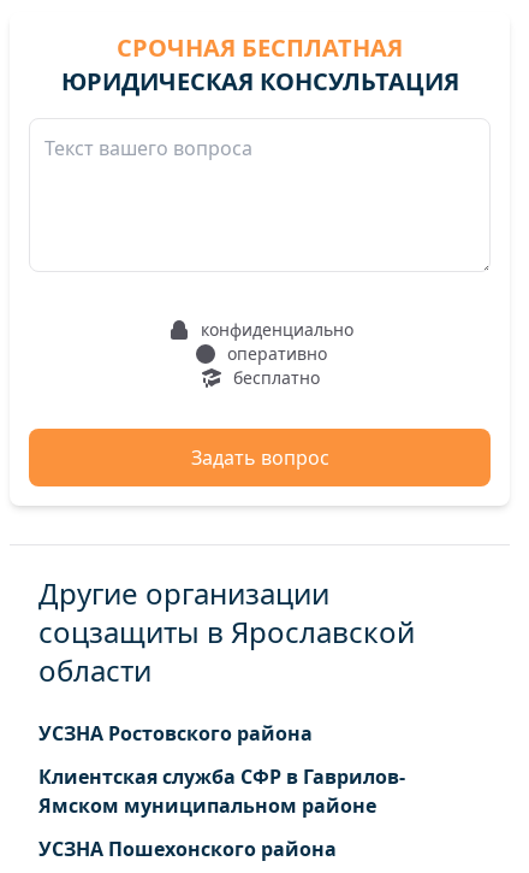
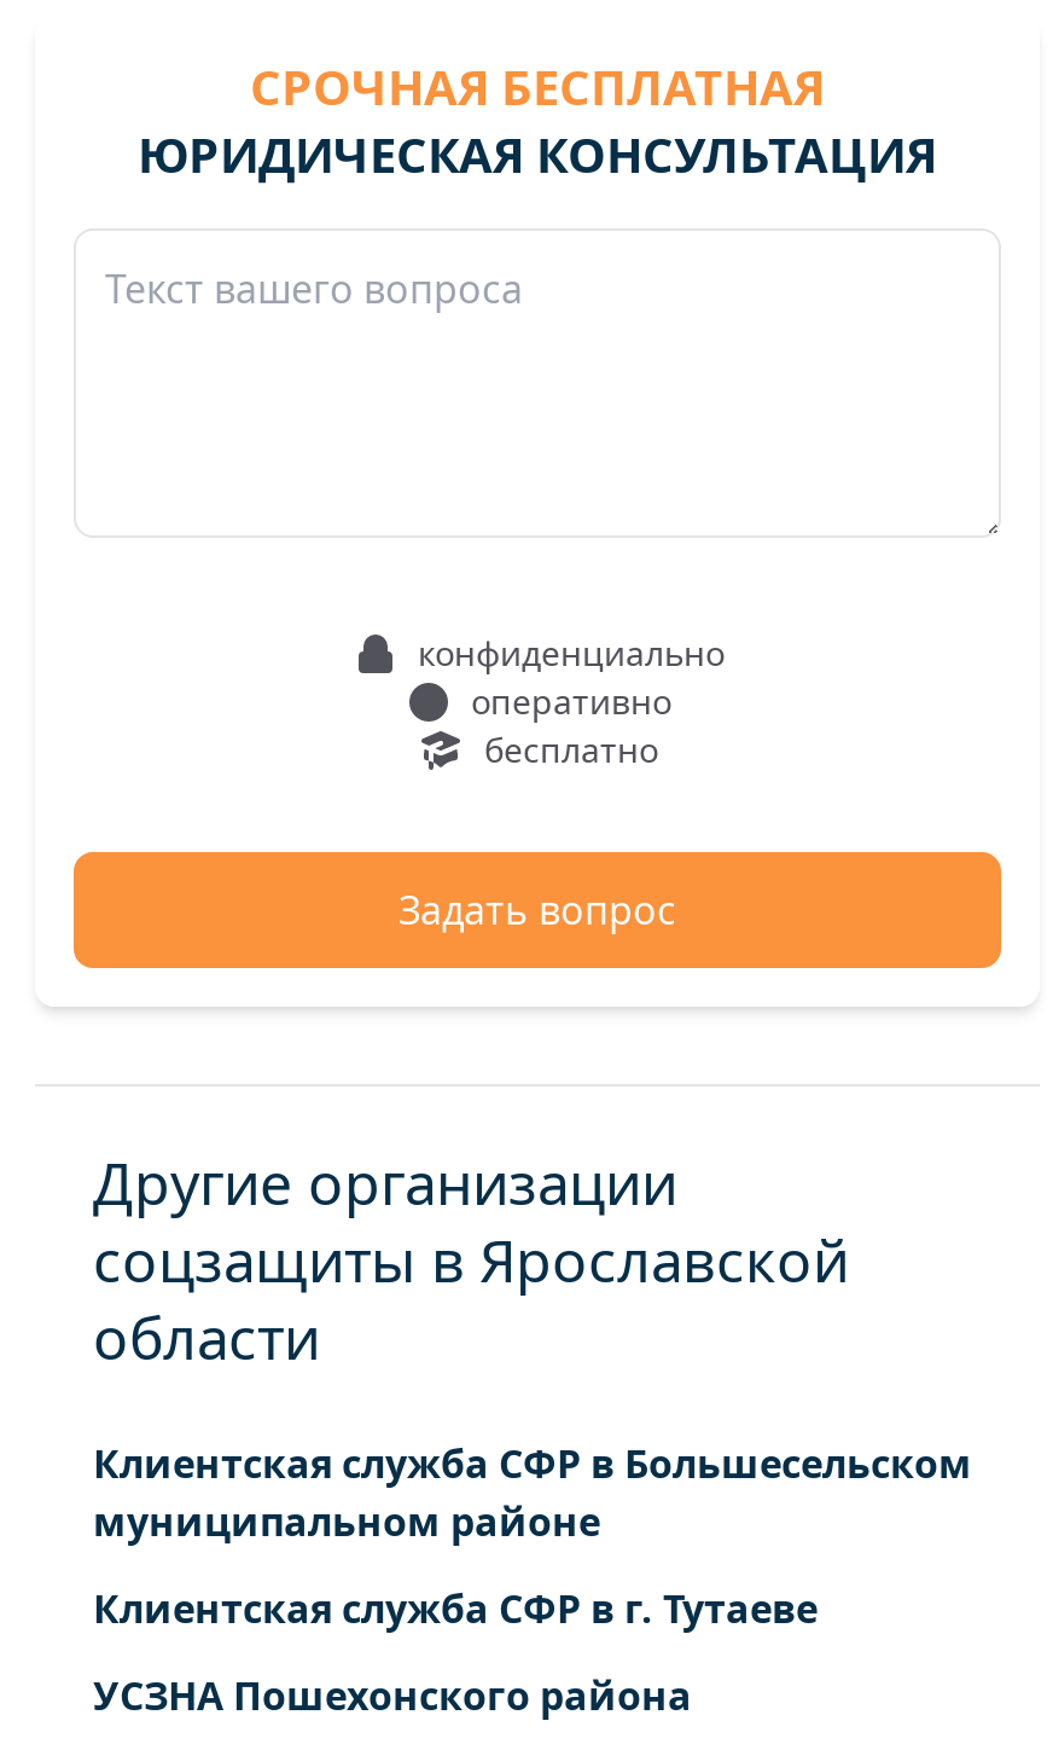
- УСЗНА Ростовского района
+ Клиентская служба СФР в Большесельском
+ муниципальном районе

- Клиентская служба СФР в Гаврилов-
- Ямском муниципальном районе
+ Клиентская служба СФР в г. Тутаеве
